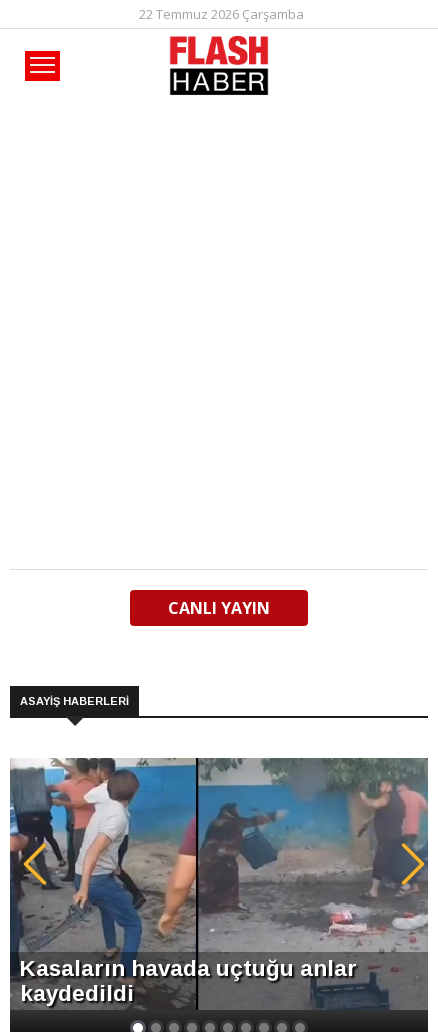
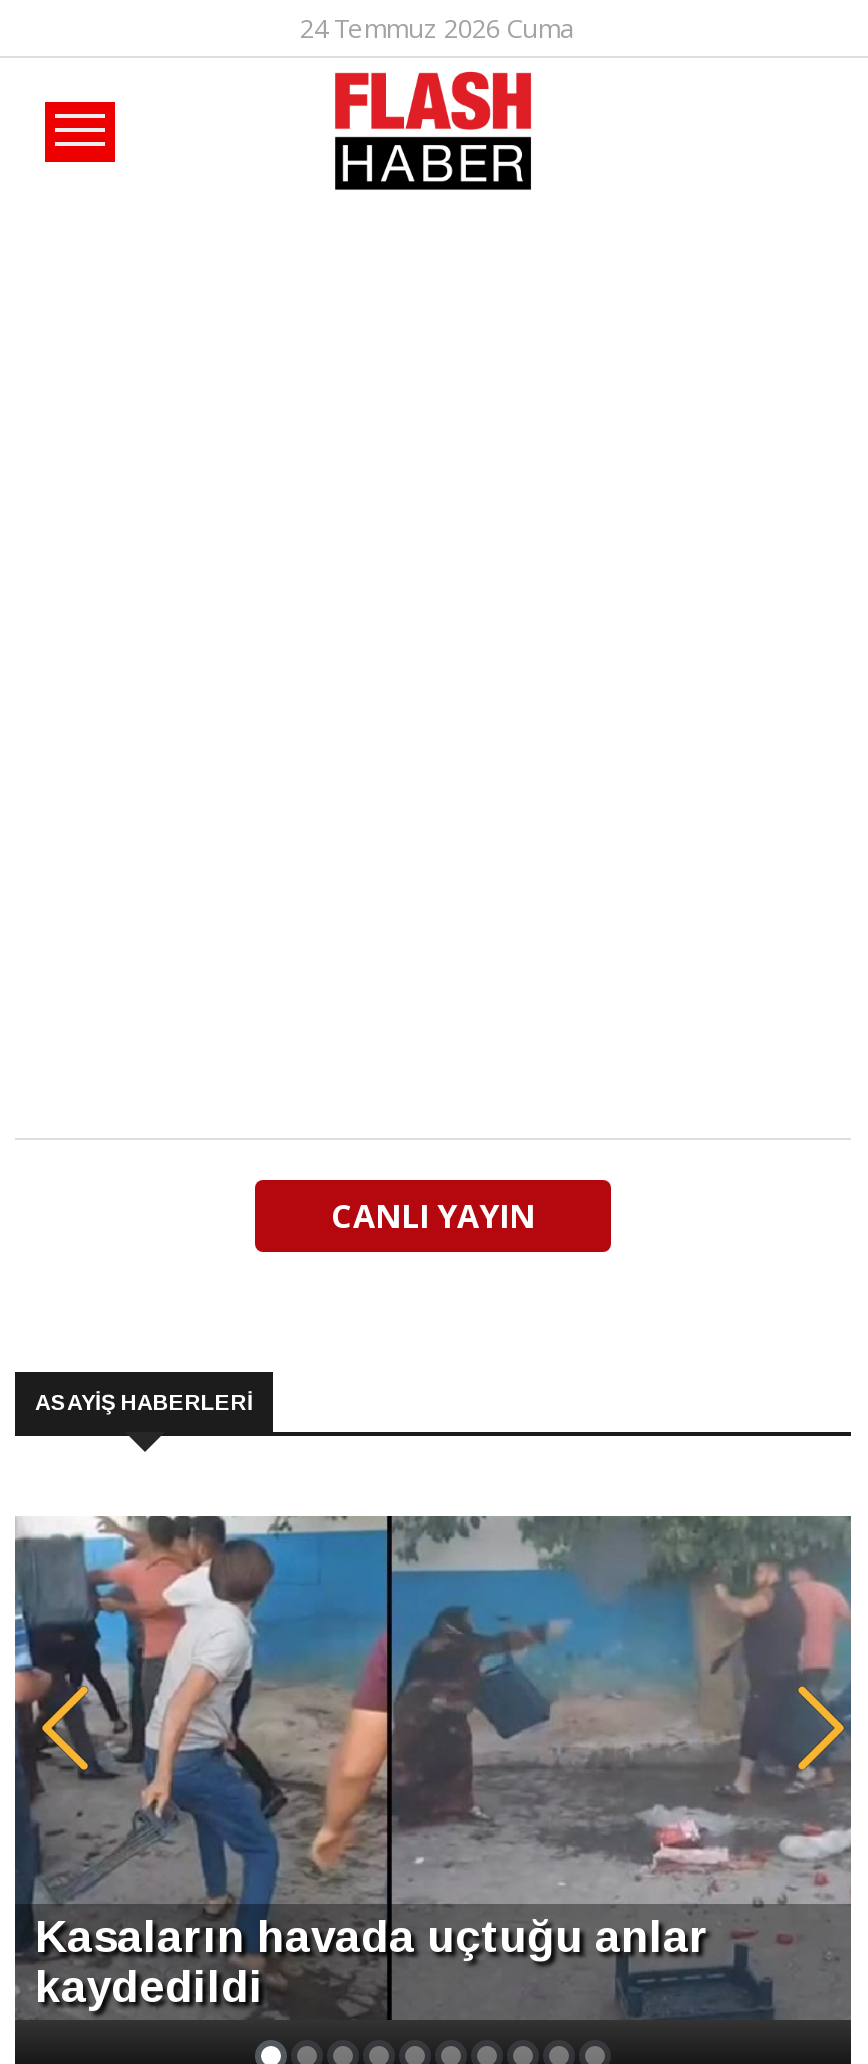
- 22 Temmuz 2026 Çarşamba
+ 24 Temmuz 2026 Cuma
